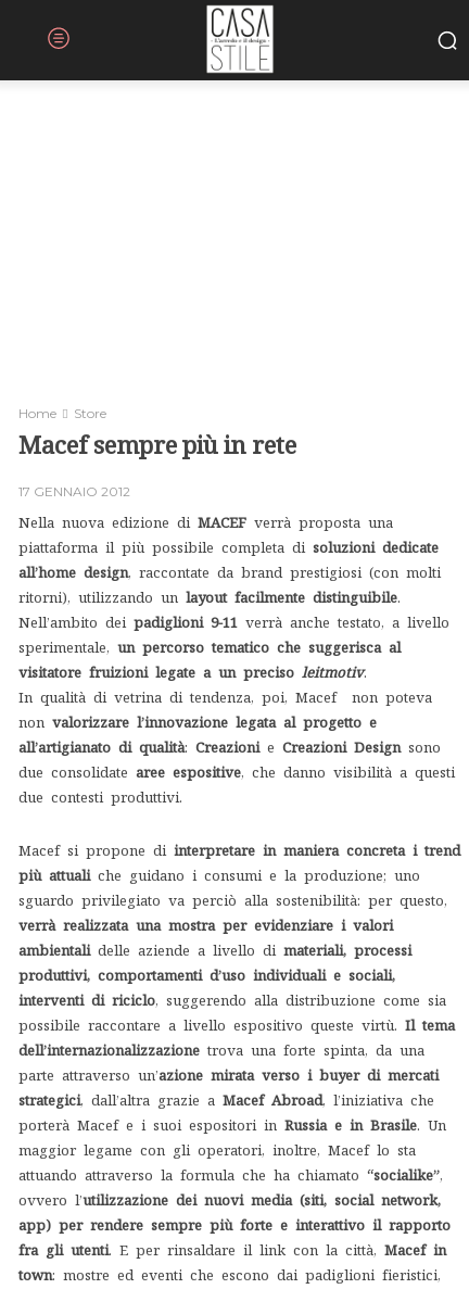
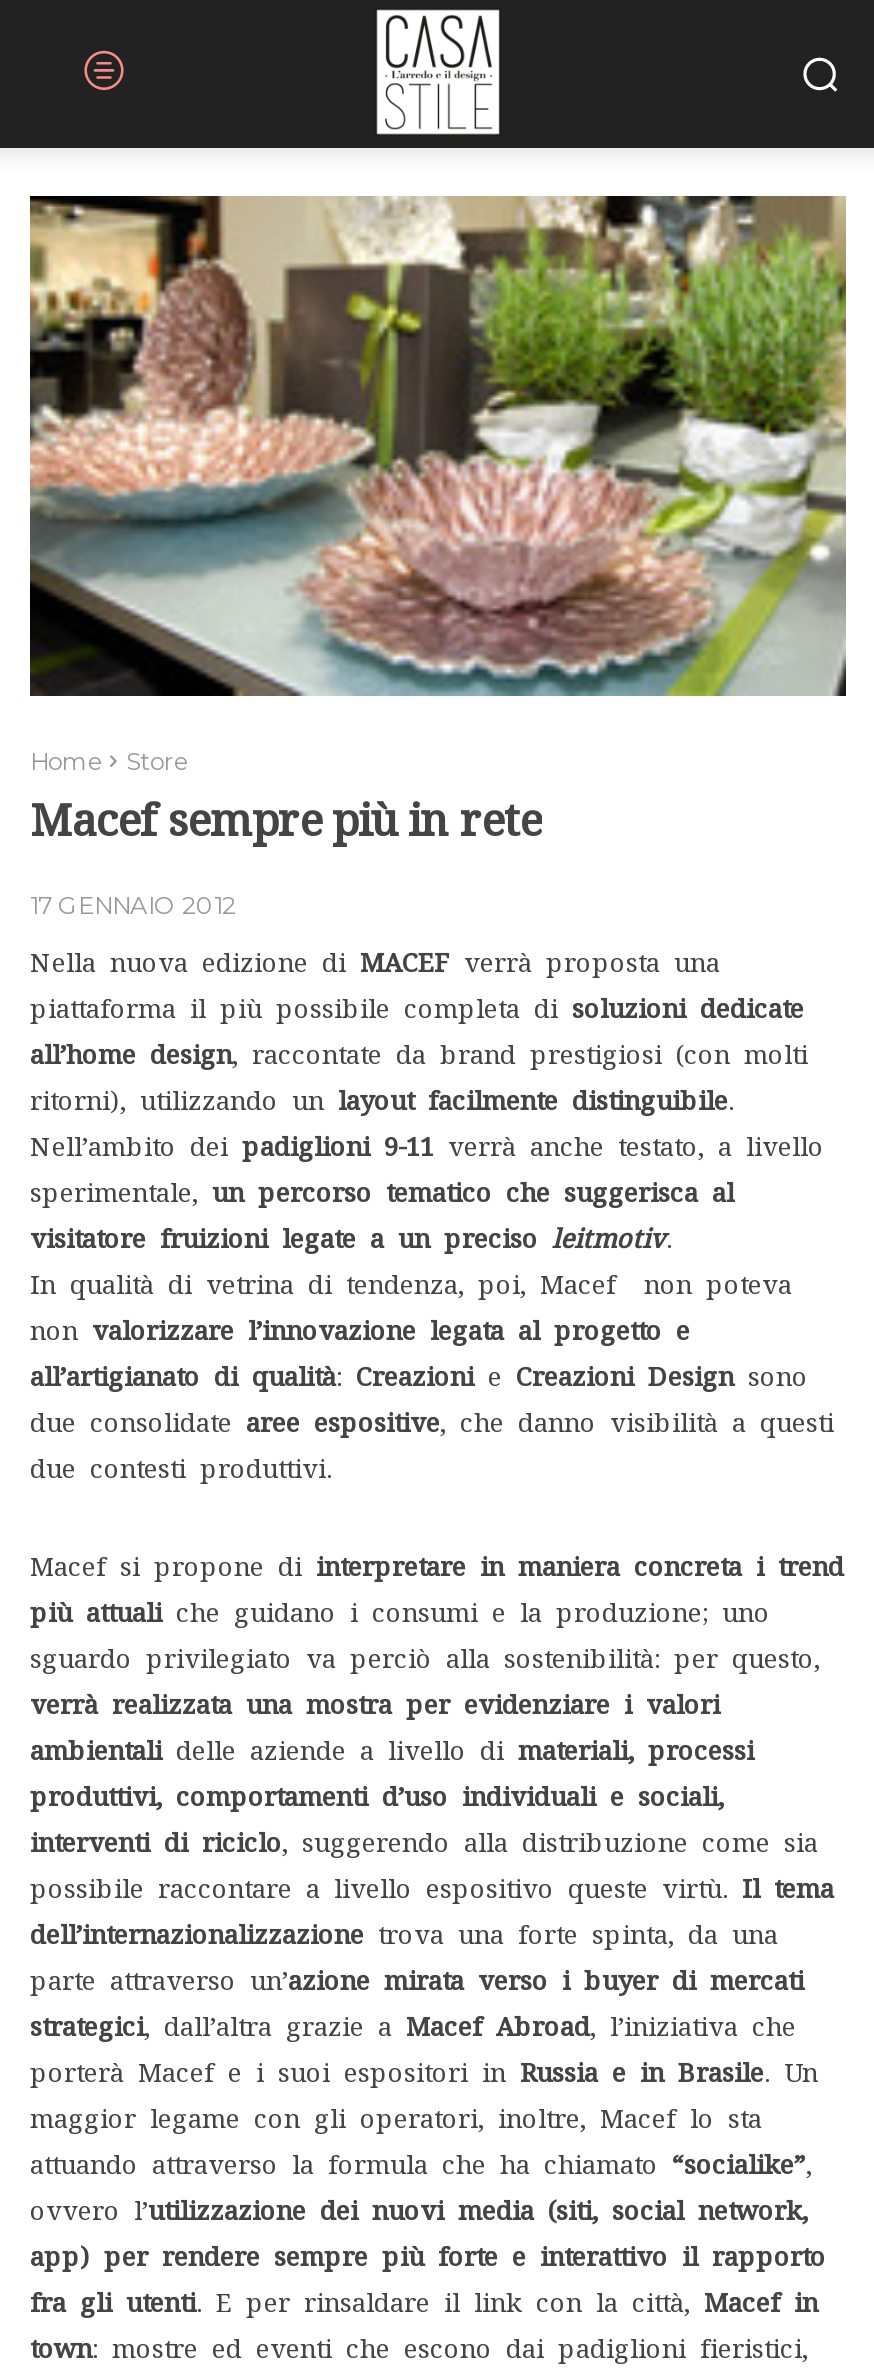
+ [image]
